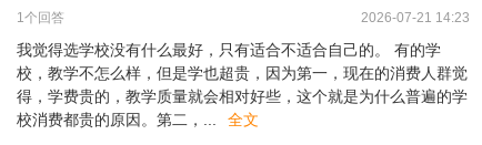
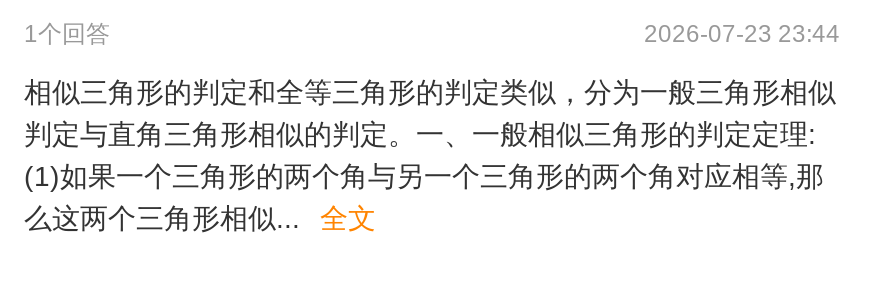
- 2026-07-21 14:23
+ 2026-07-23 23:44

- 我觉得选学校没有什么最好，只有适合不适合自己的。 有的学
- 校，教学不怎么样，但是学也超贵，因为第一，现在的消费人群觉
- 得，学费贵的，教学质量就会相对好些，这个就是为什么普遍的学
- 校消费都贵的原因。第二，...
+ 相似三角形的判定和全等三角形的判定类似，分为一般三角形相似
+ 判定与直角三角形相似的判定。一、一般相似三角形的判定定理:
+ (1)如果一个三角形的两个角与另一个三角形的两个角对应相等,那
+ 么这两个三角形相似...
